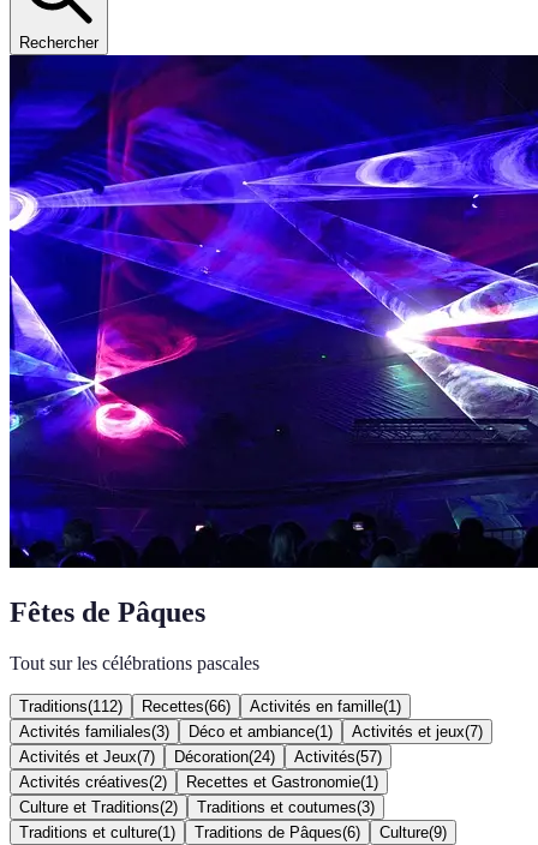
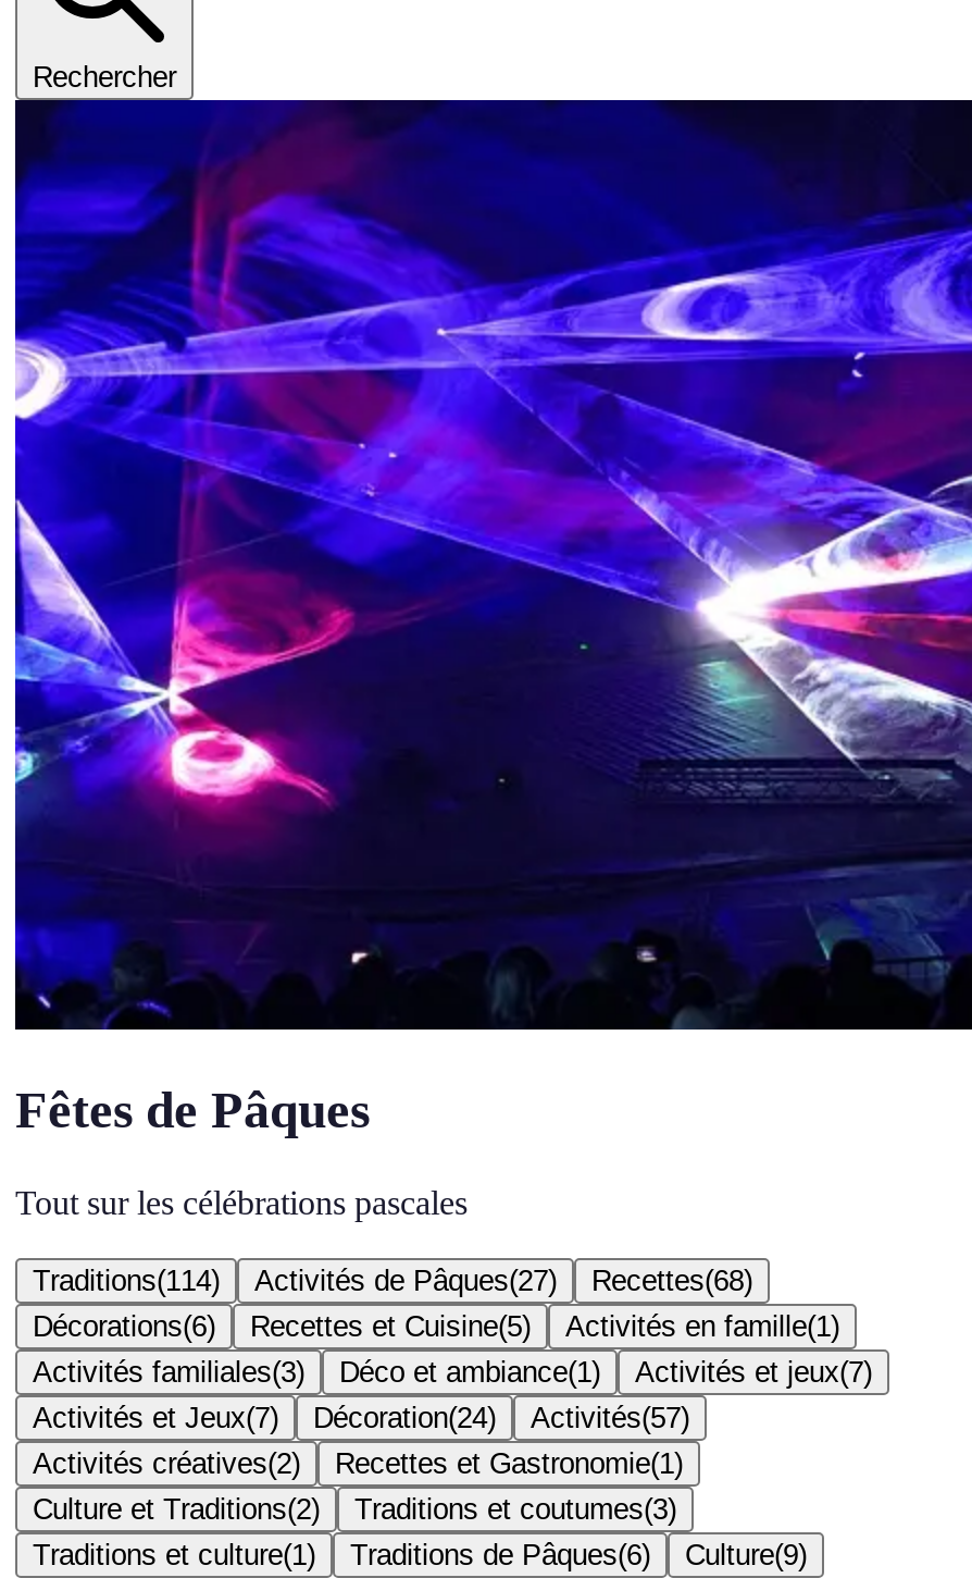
- Traditions(112)
- Recettes(66)
+ Traditions(114)
+ Activités de Pâques(27)
+ Recettes(68)
+ Décorations(6)
+ Recettes et Cuisine(5)
